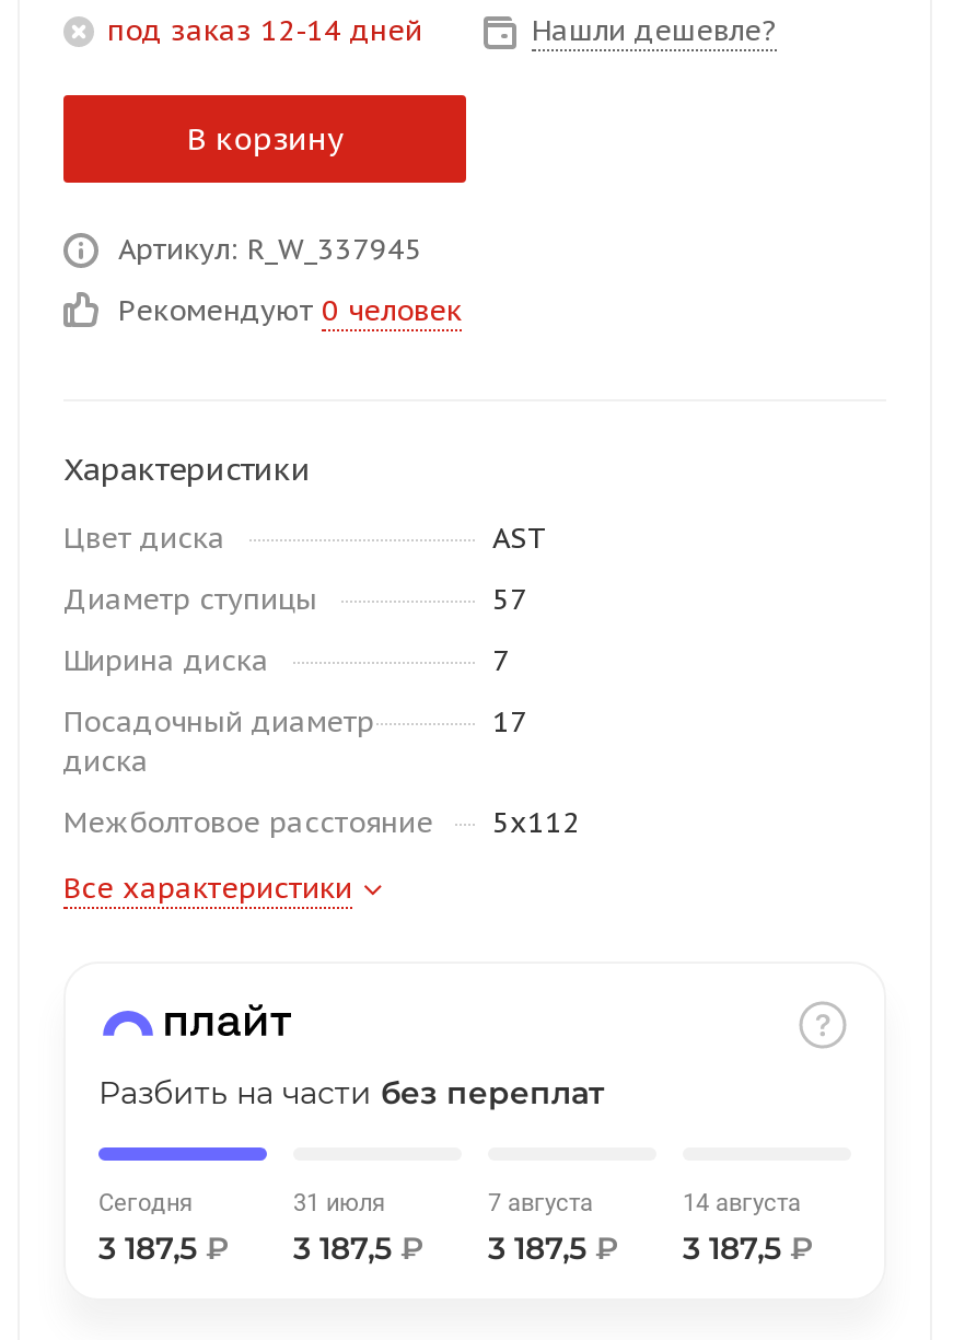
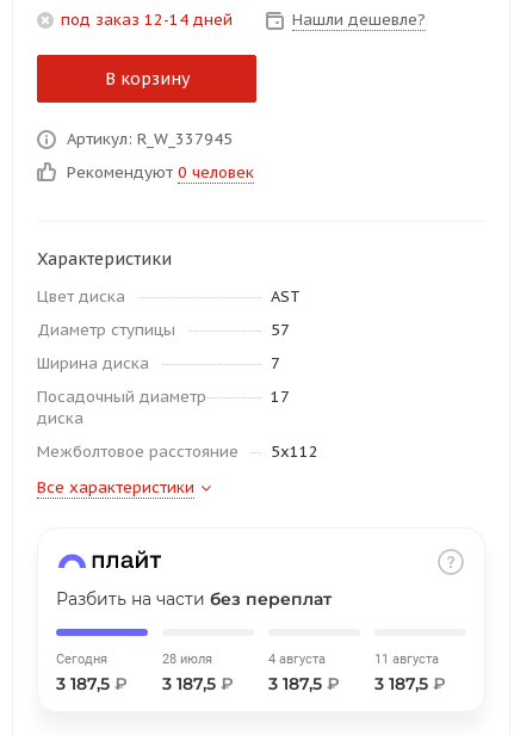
- 31 июля
+ 28 июля

- 7 августа
+ 4 августа

- 14 августа
+ 11 августа
